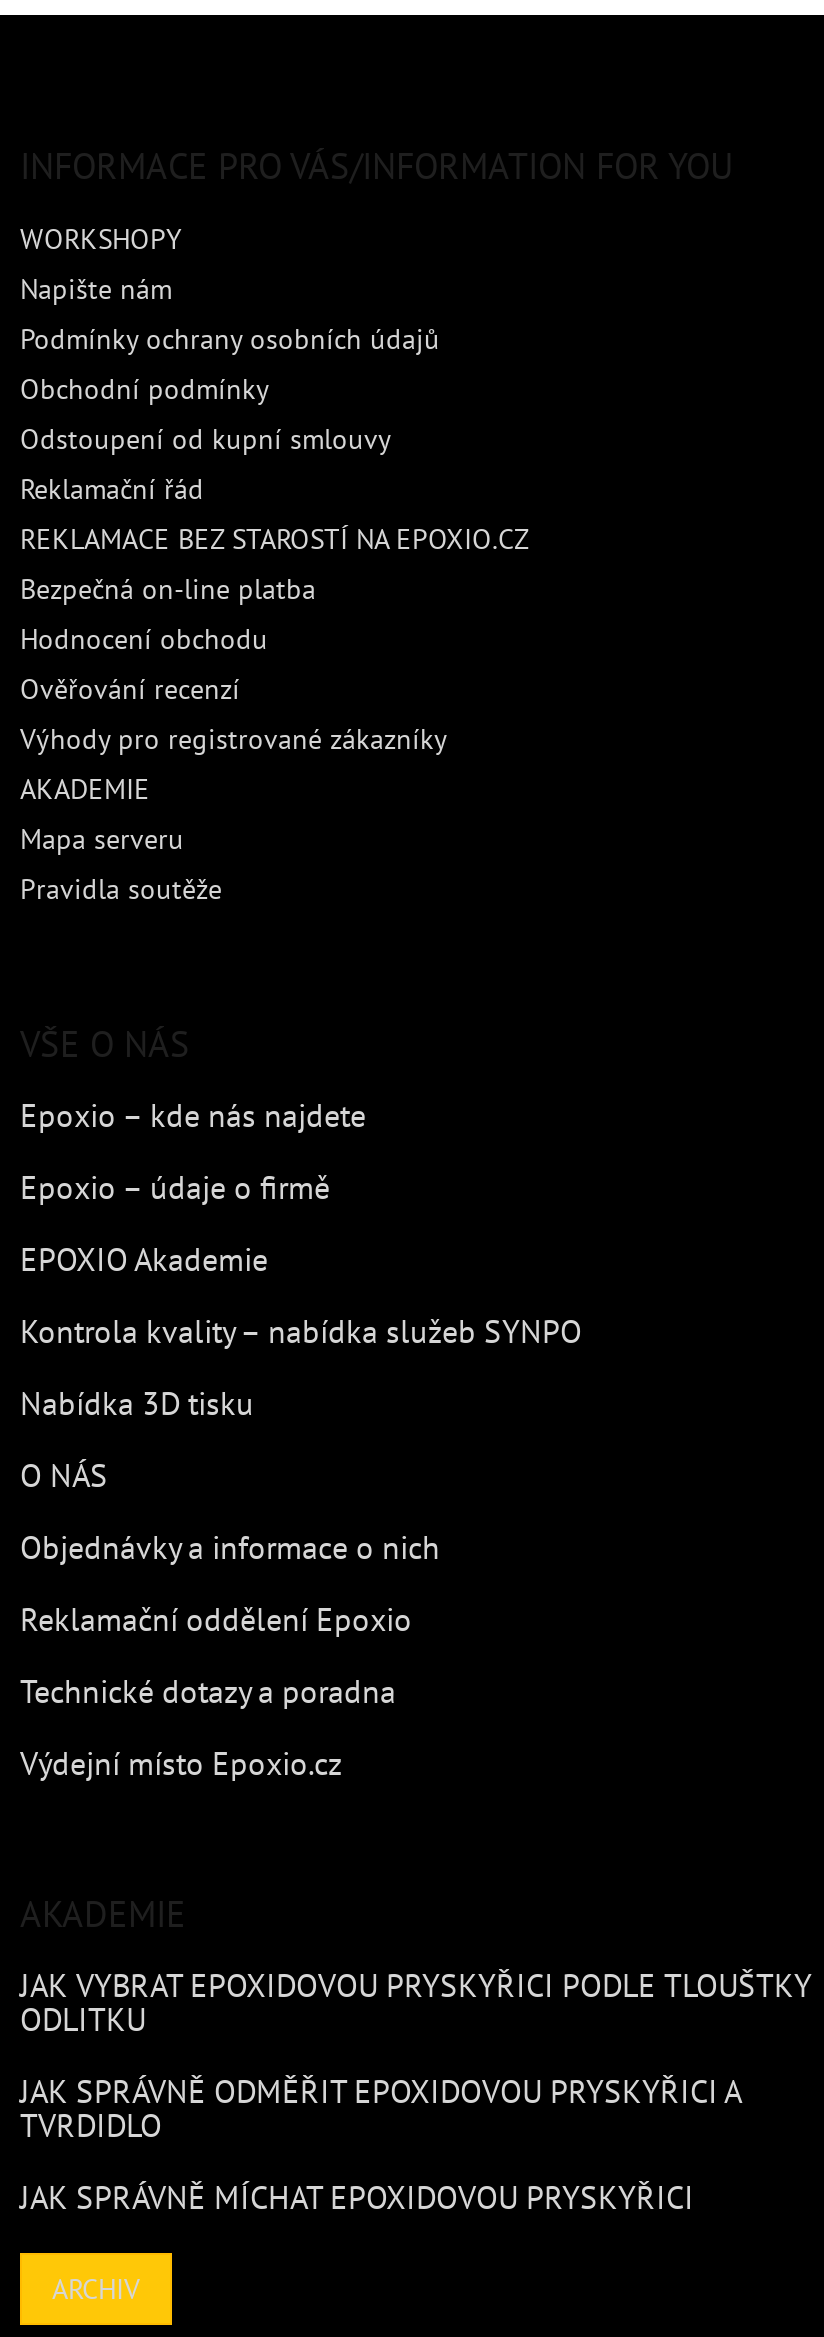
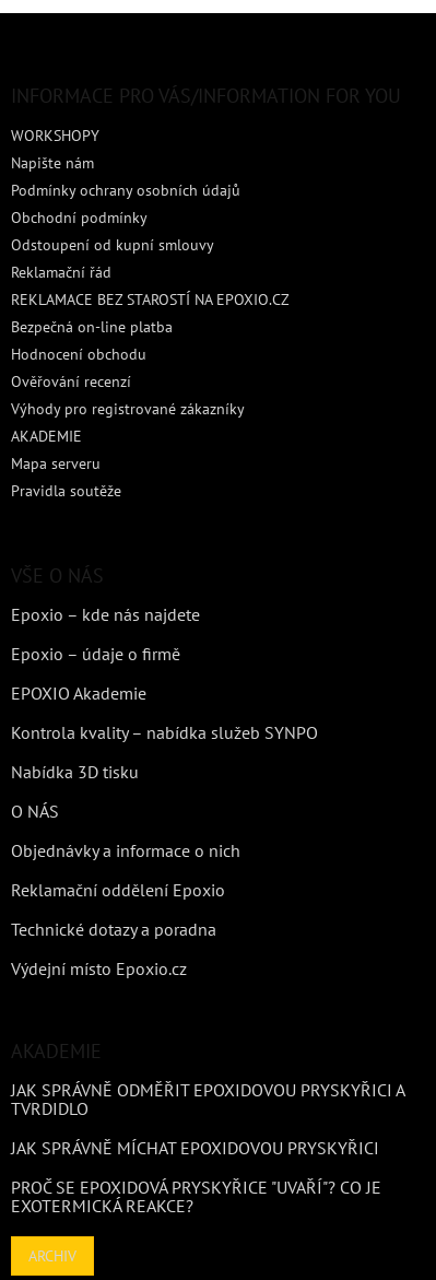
- JAK VYBRAT EPOXIDOVOU PRYSKYŘICI PODLE TLOUŠTKY
- ODLITKU

moved up: JAK SPRÁVNĚ ODMĚŘIT EPOXIDOVOU PRYSKYŘICI A | TVRDIDLO | JAK SPRÁVNĚ MÍCHAT EPOXIDOVOU PRYSKYŘICI

+ PROČ SE EPOXIDOVÁ PRYSKYŘICE "UVAŘÍ"? CO JE
+ EXOTERMICKÁ REAKCE?
